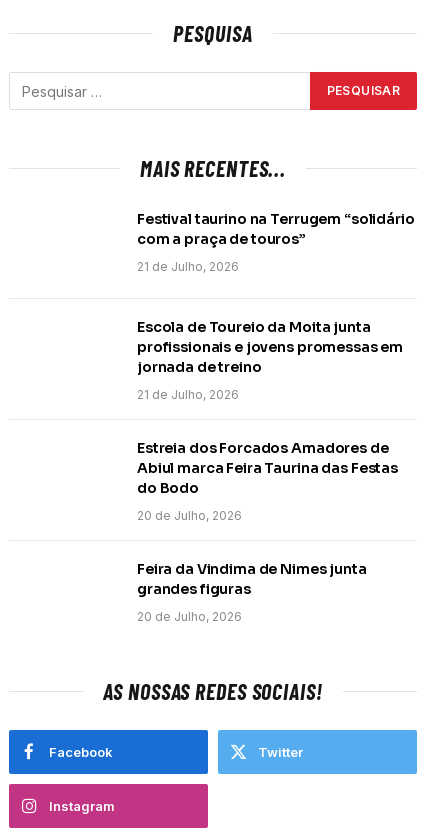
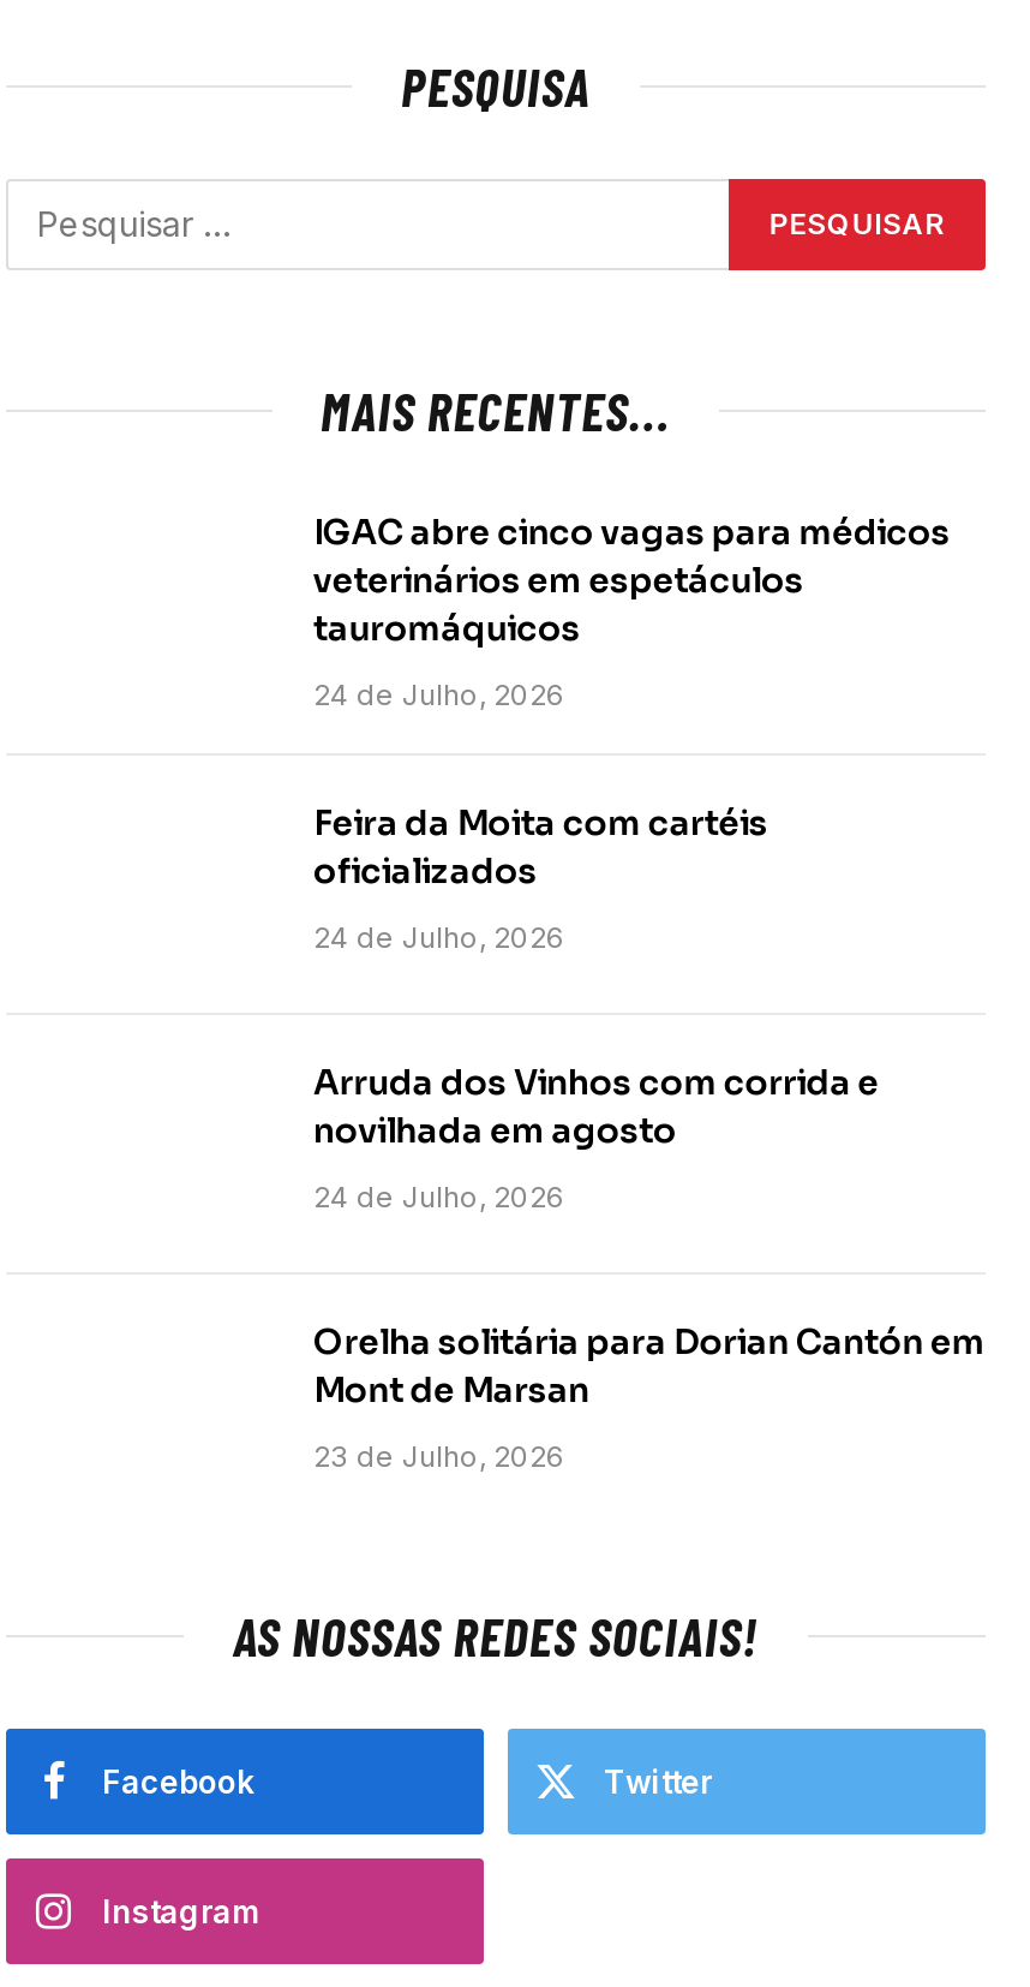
- Festival taurino na Terrugem “solidário
- com a praça de touros”
+ IGAC abre cinco vagas para médicos
+ veterinários em espetáculos
+ tauromáquicos

- 21 de Julho, 2026
+ 24 de Julho, 2026

- Escola de Toureio da Moita junta
- profissionais e jovens promessas em
- jornada de treino
+ Feira da Moita com cartéis
+ oficializados

- 21 de Julho, 2026
+ 24 de Julho, 2026

- Estreia dos Forcados Amadores de
- Abiul marca Feira Taurina das Festas
- do Bodo
+ Arruda dos Vinhos com corrida e
+ novilhada em agosto

- 20 de Julho, 2026
+ 24 de Julho, 2026

- Feira da Vindima de Nimes junta
- grandes figuras
+ Orelha solitária para Dorian Cantón em
+ Mont de Marsan

- 20 de Julho, 2026
+ 23 de Julho, 2026
